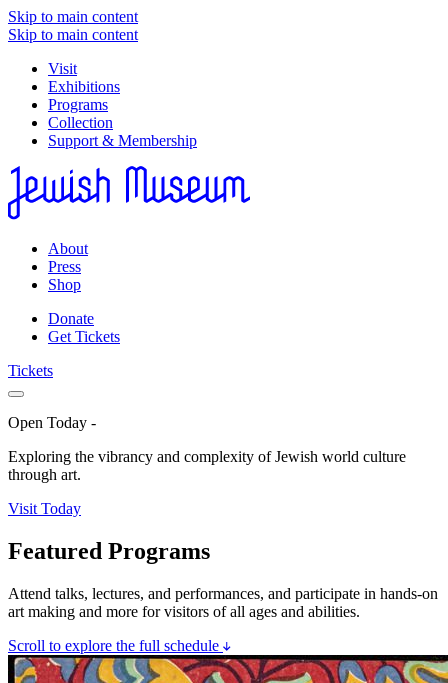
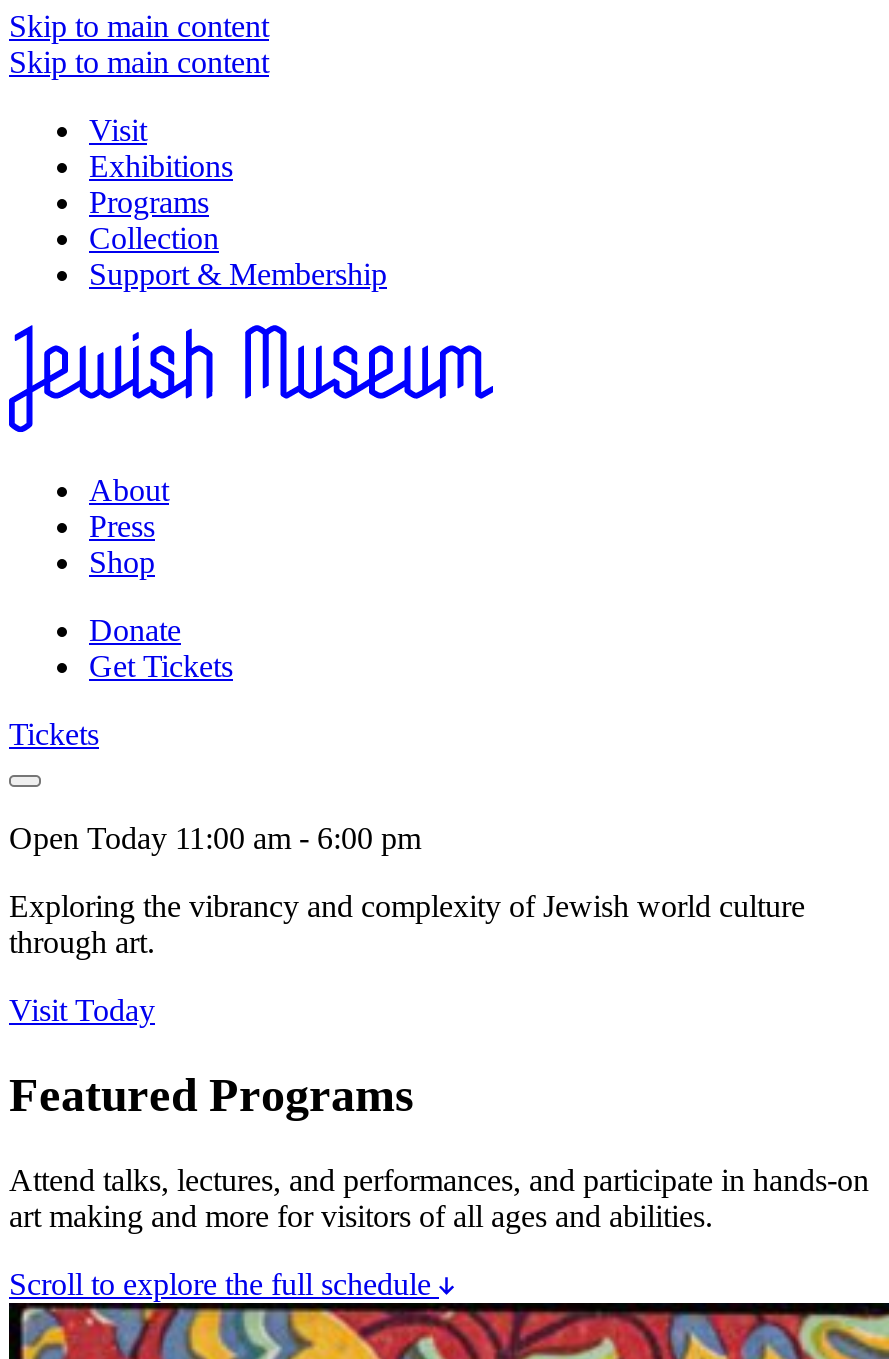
- Open Today -
+ Open Today 11:00 am - 6:00 pm
